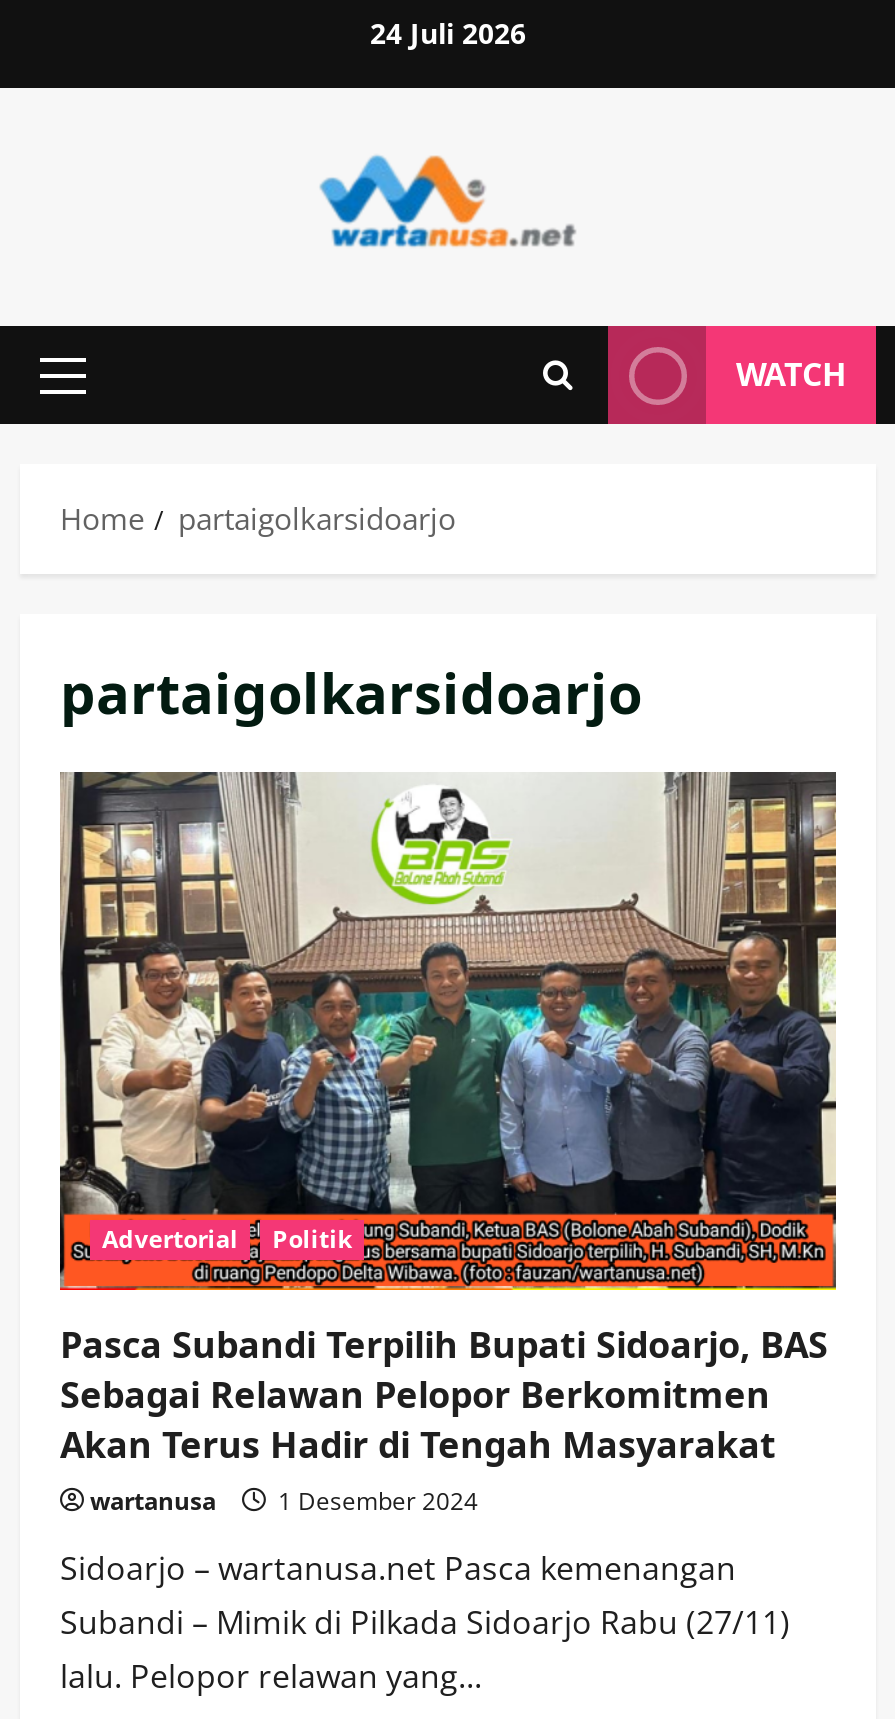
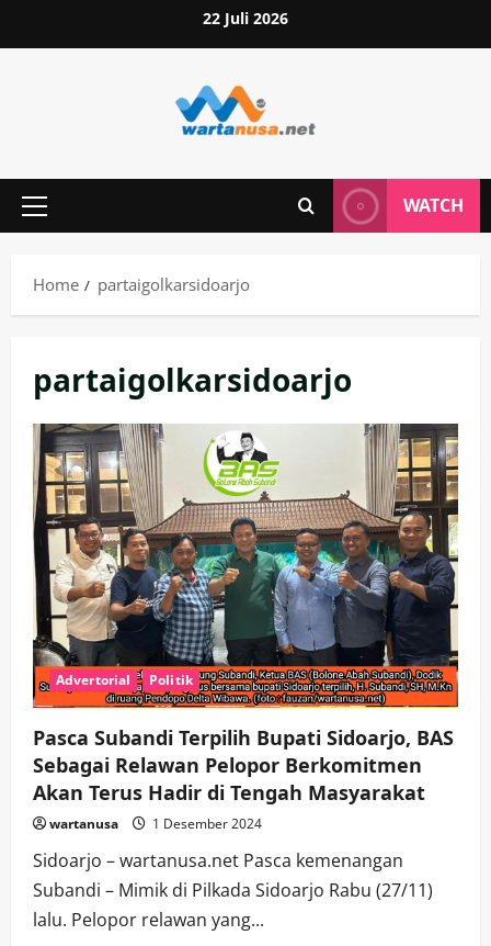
- 24 Juli 2026
+ 22 Juli 2026
